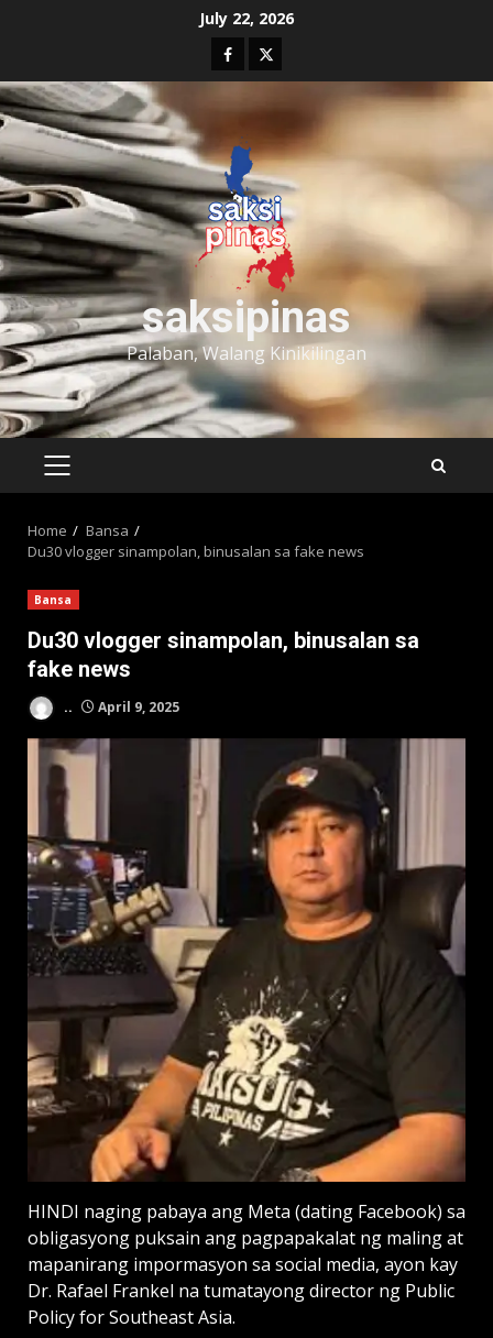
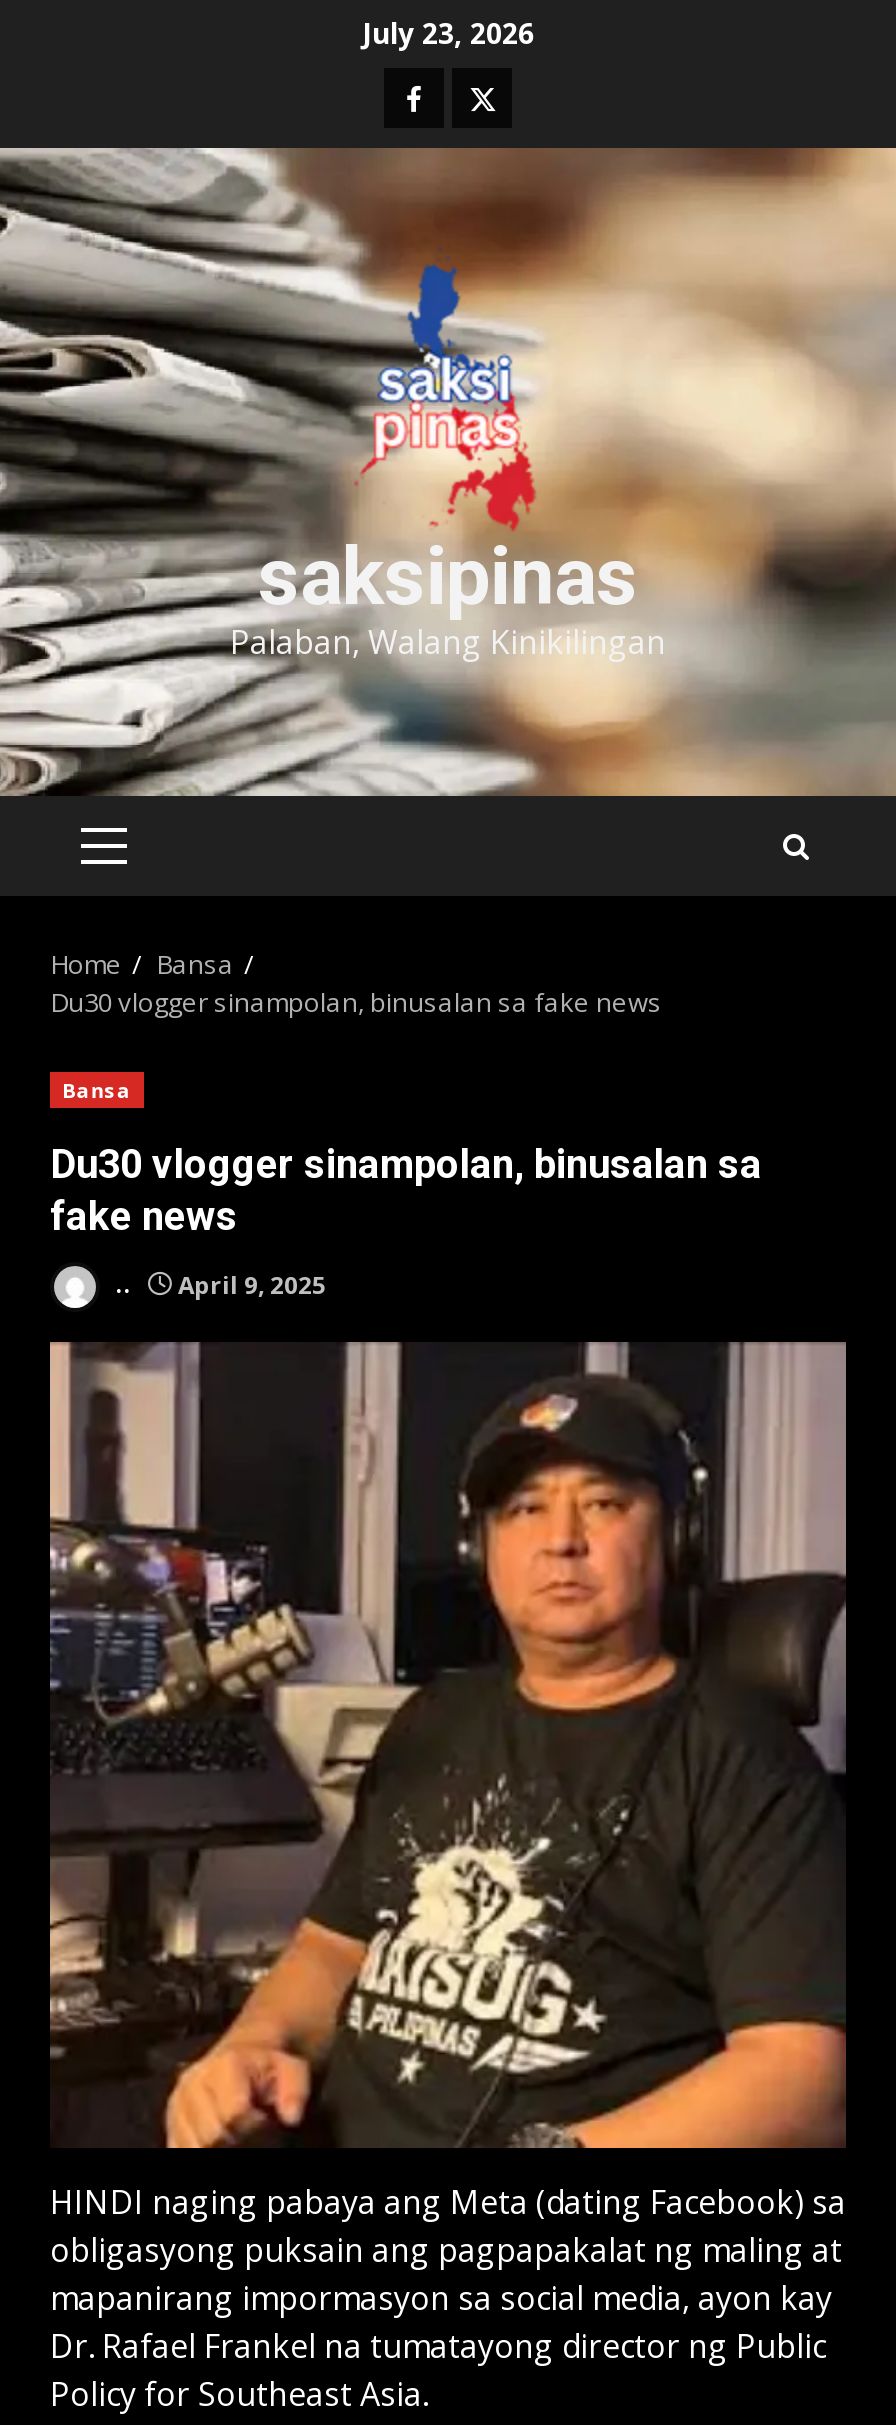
- July 22, 2026
+ July 23, 2026
